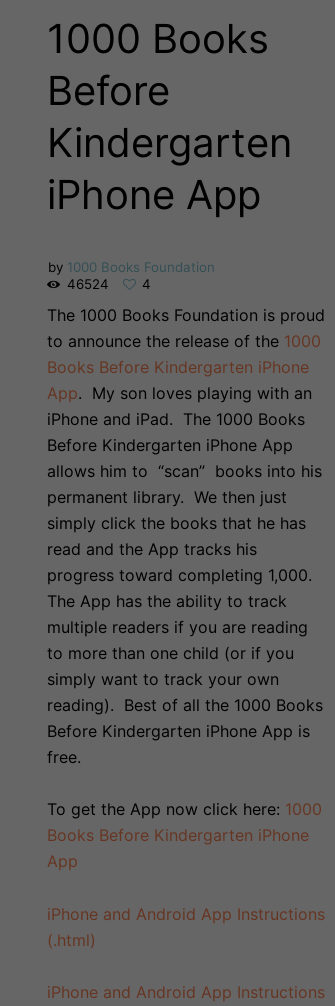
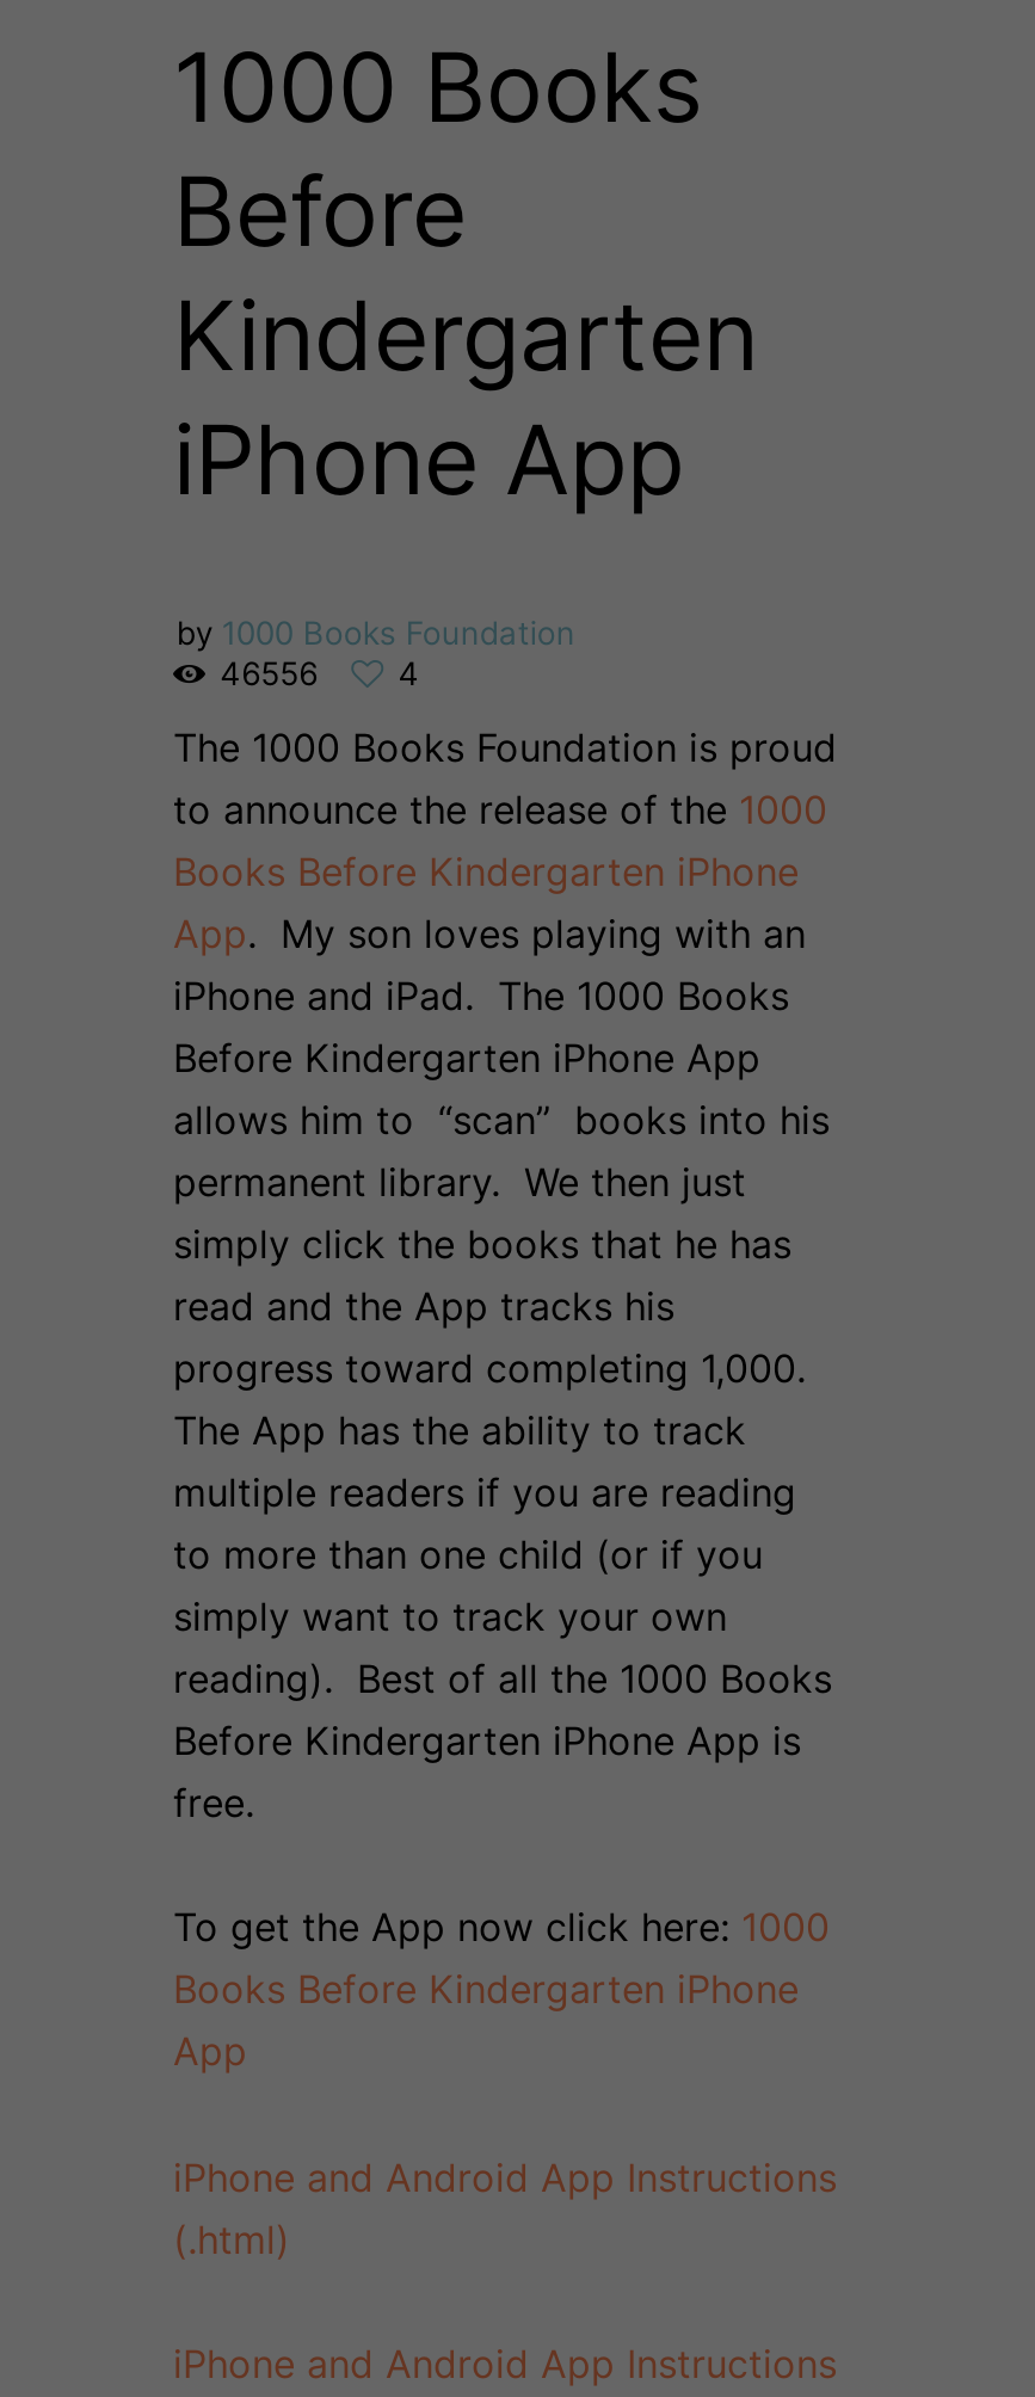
- 46524
+ 46556
